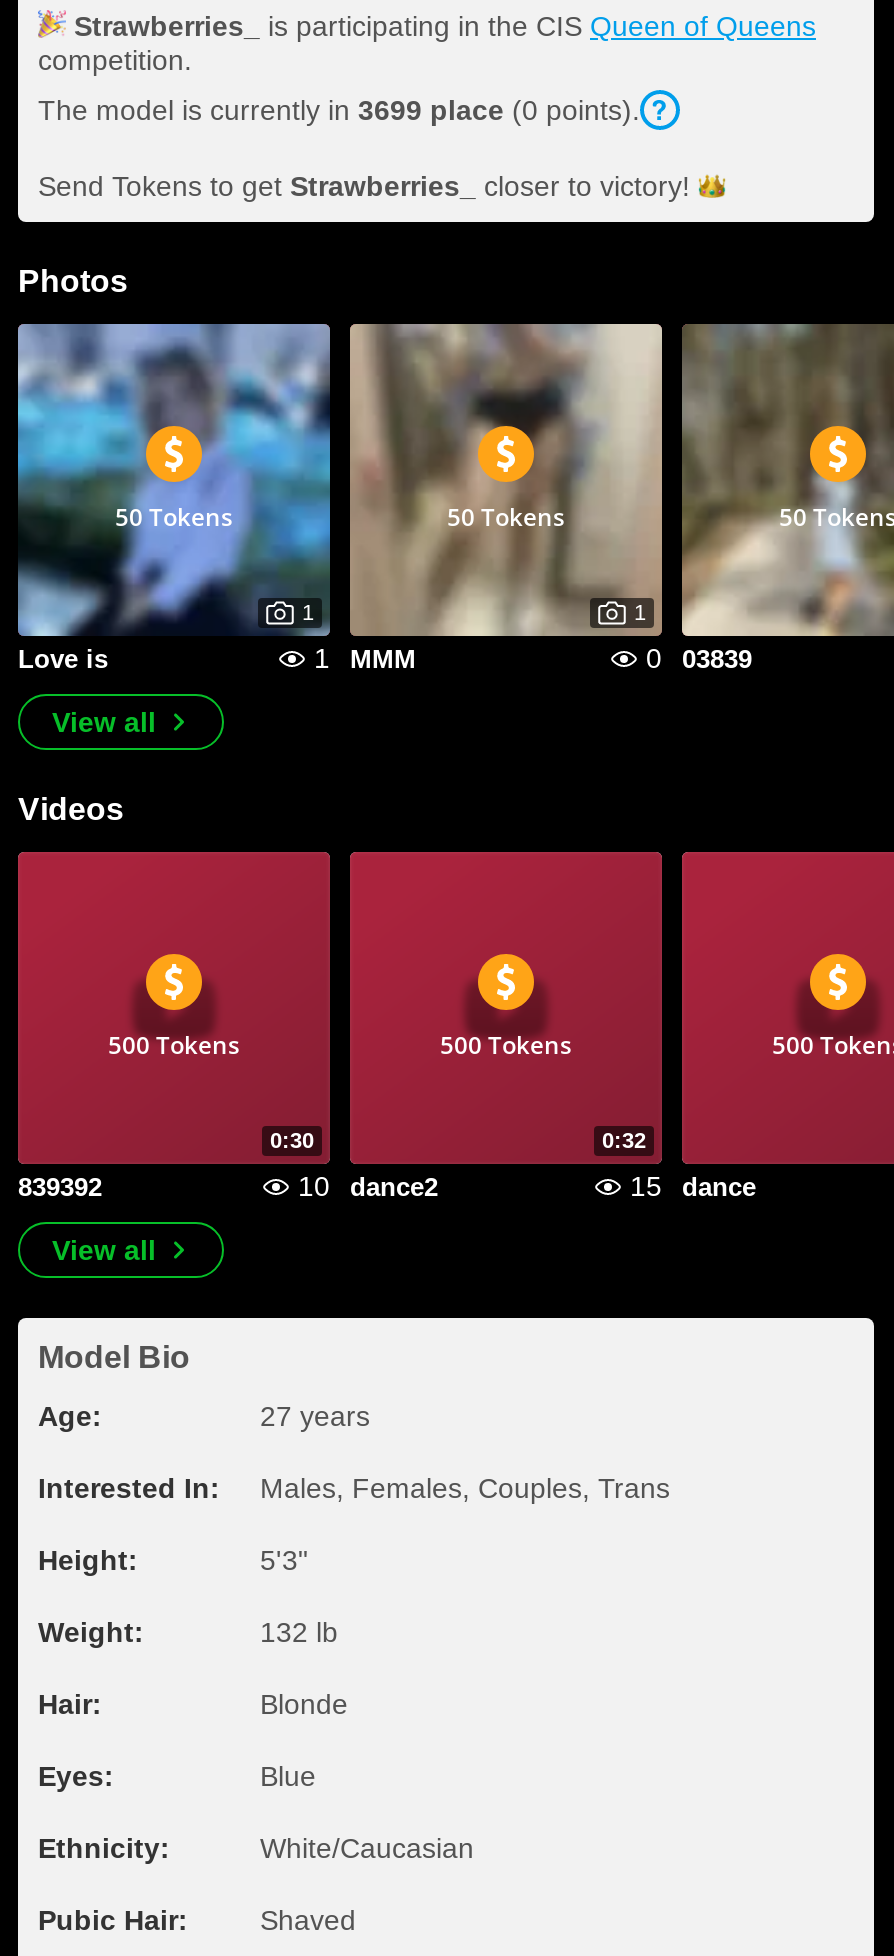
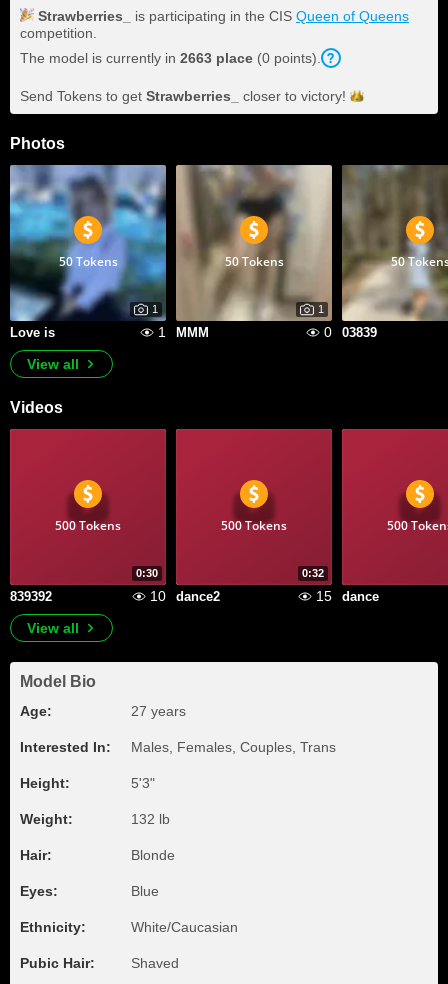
- The model is currently in 3699 place (0 points).
+ The model is currently in 2663 place (0 points).
